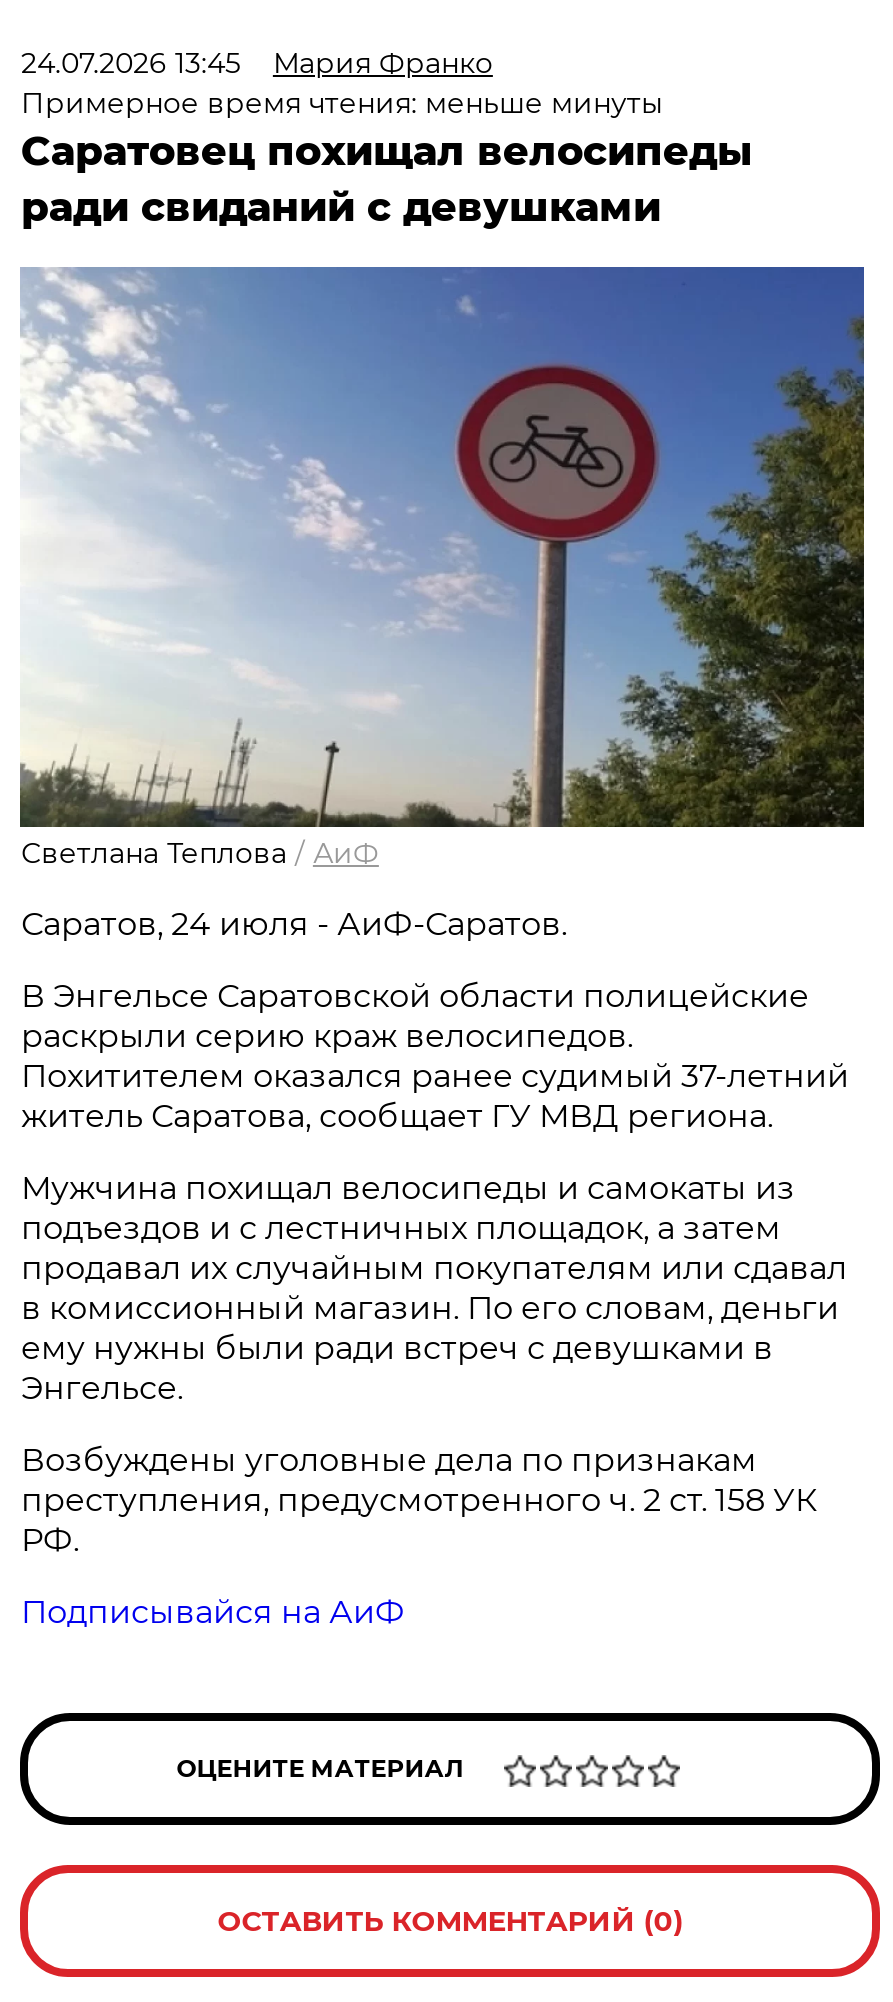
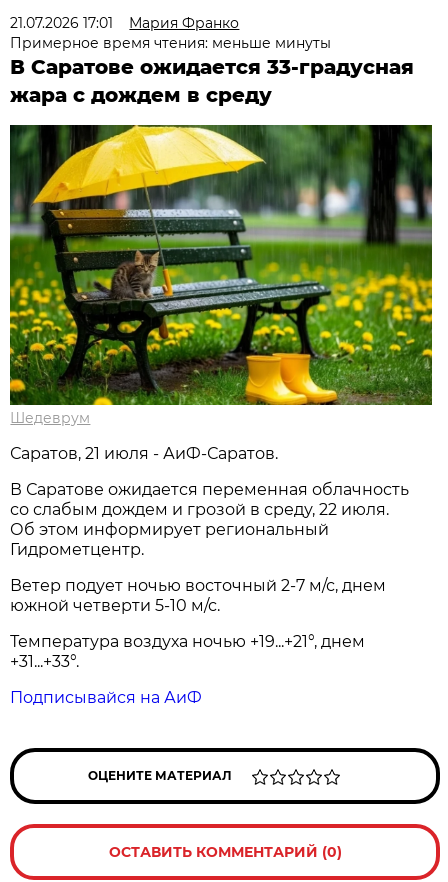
- 24.07.2026 13:45 Мария Франко
+ 21.07.2026 17:01 Мария Франко

- Саратовец похищал велосипеды
- ради свиданий с девушками
+ В Саратове ожидается 33-градусная
+ жара с дождем в среду

- [image]
- Светлана Теплова / АиФ
+ [image]
+ Шедеврум

- Саратов, 24 июля - АиФ-Саратов.
+ Саратов, 21 июля - АиФ-Саратов.

- В Энгельсе Саратовской области полицейские
- раскрыли серию краж велосипедов.
- Похитителем оказался ранее судимый 37-летний
- житель Саратова, сообщает ГУ МВД региона.
+ В Саратове ожидается переменная облачность
+ со слабым дождем и грозой в среду, 22 июля.
+ Об этом информирует региональный
+ Гидрометцентр.

- Мужчина похищал велосипеды и самокаты из
- подъездов и с лестничных площадок, а затем
- продавал их случайным покупателям или сдавал
- в комиссионный магазин. По его словам, деньги
- ему нужны были ради встреч с девушками в
- Энгельсе.
+ Ветер подует ночью восточный 2-7 м/с, днем
+ южной четверти 5-10 м/с.

- Возбуждены уголовные дела по признакам
- преступления, предусмотренного ч. 2 ст. 158 УК
- РФ.
+ Температура воздуха ночью +19...+21°, днем
+ +31...+33°.
